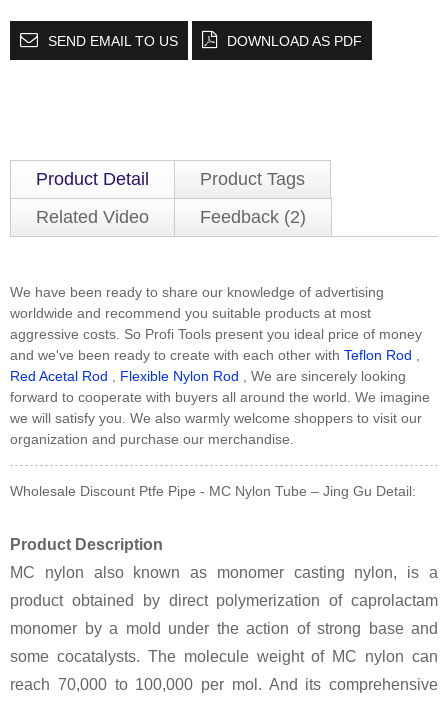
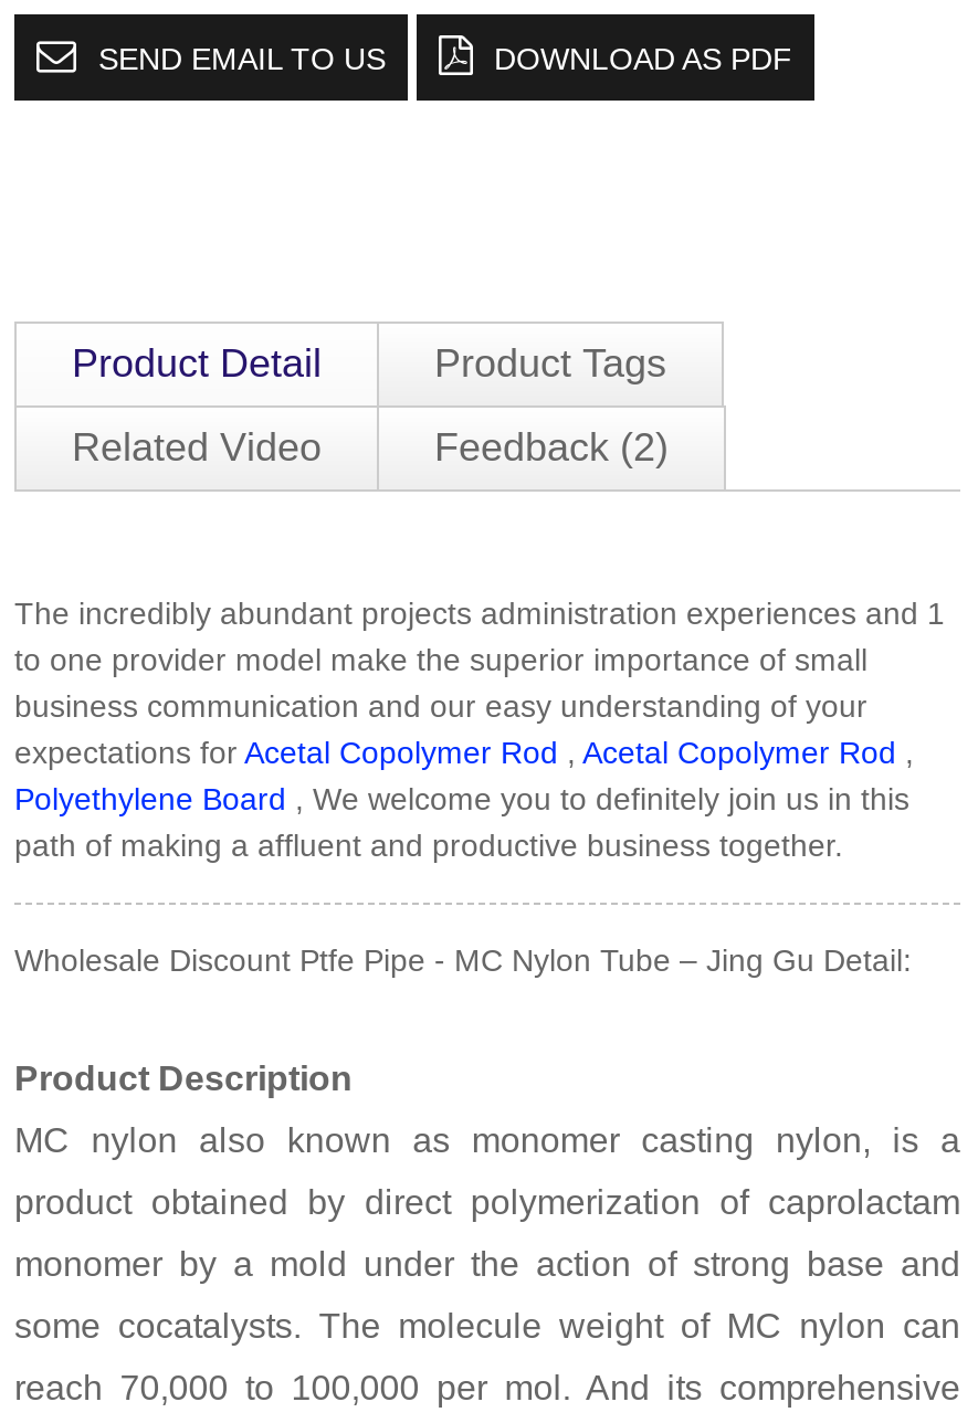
- We have been ready to share our knowledge of advertising
- worldwide and recommend you suitable products at most
- aggressive costs. So Profi Tools present you ideal price of money
- and we've been ready to create with each other with Teflon Rod,
- Red Acetal Rod, Flexible Nylon Rod, We are sincerely looking
- forward to cooperate with buyers all around the world. We imagine
- we will satisfy you. We also warmly welcome shoppers to visit our
- organization and purchase our merchandise.
+ The incredibly abundant projects administration experiences and 1
+ to one provider model make the superior importance of small
+ business communication and our easy understanding of your
+ expectations for Acetal Copolymer Rod, Acetal Copolymer Rod,
+ Polyethylene Board, We welcome you to definitely join us in this
+ path of making a affluent and productive business together.
